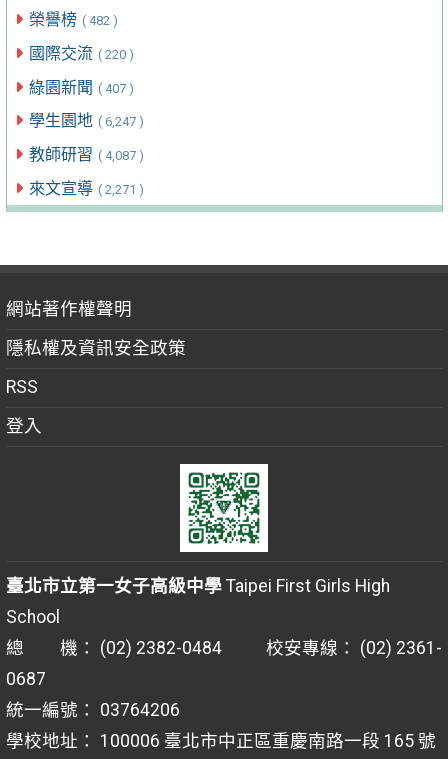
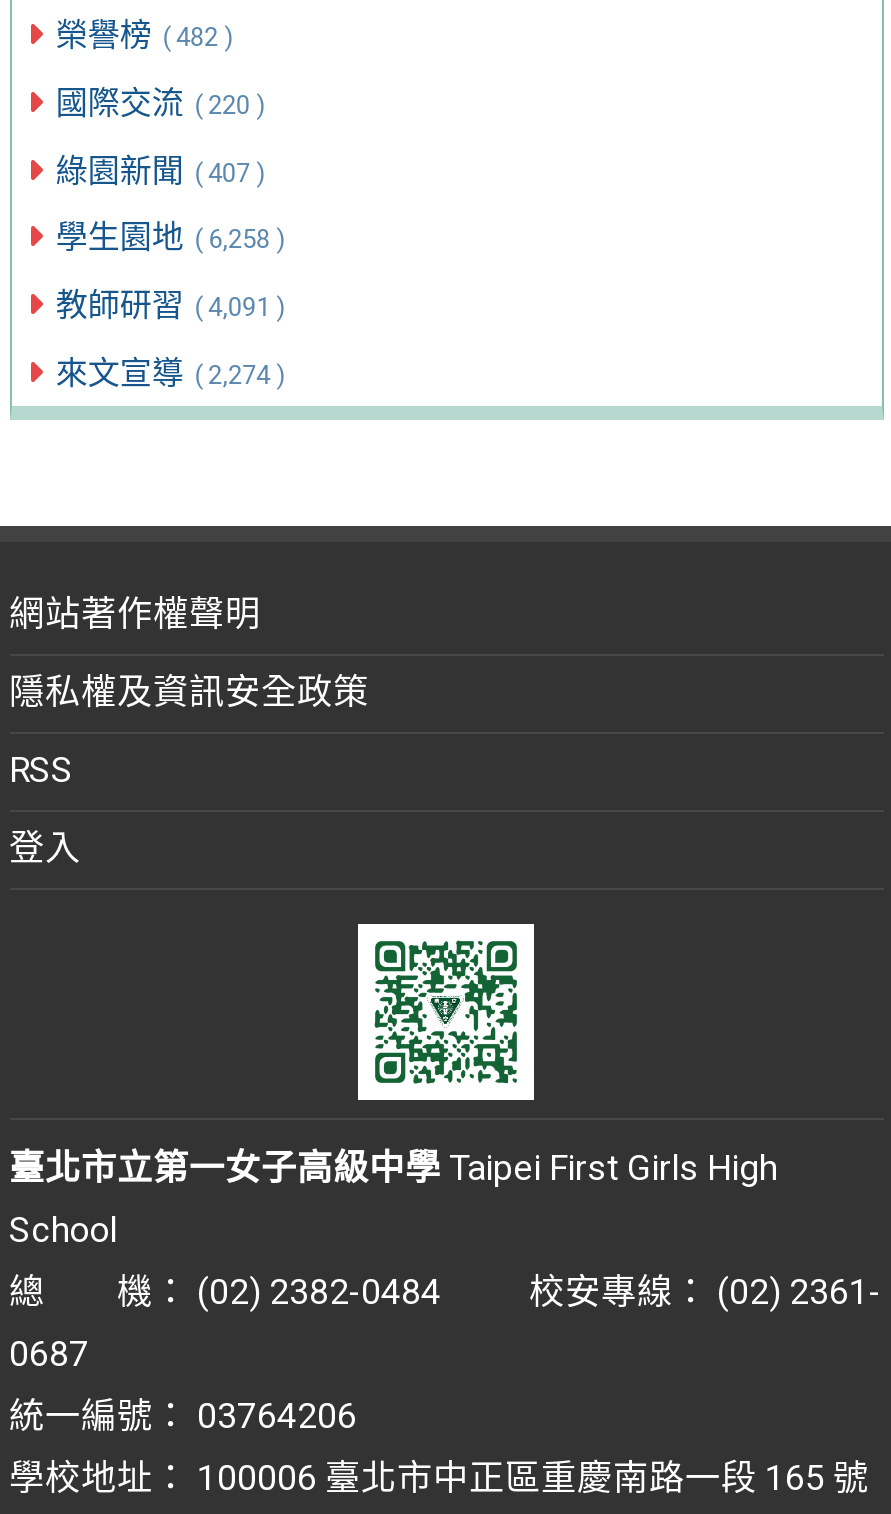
- 學生園地 ( 6,247 )
+ 學生園地 ( 6,258 )

- 教師研習 ( 4,087 )
+ 教師研習 ( 4,091 )

- 來文宣導 ( 2,271 )
+ 來文宣導 ( 2,274 )
